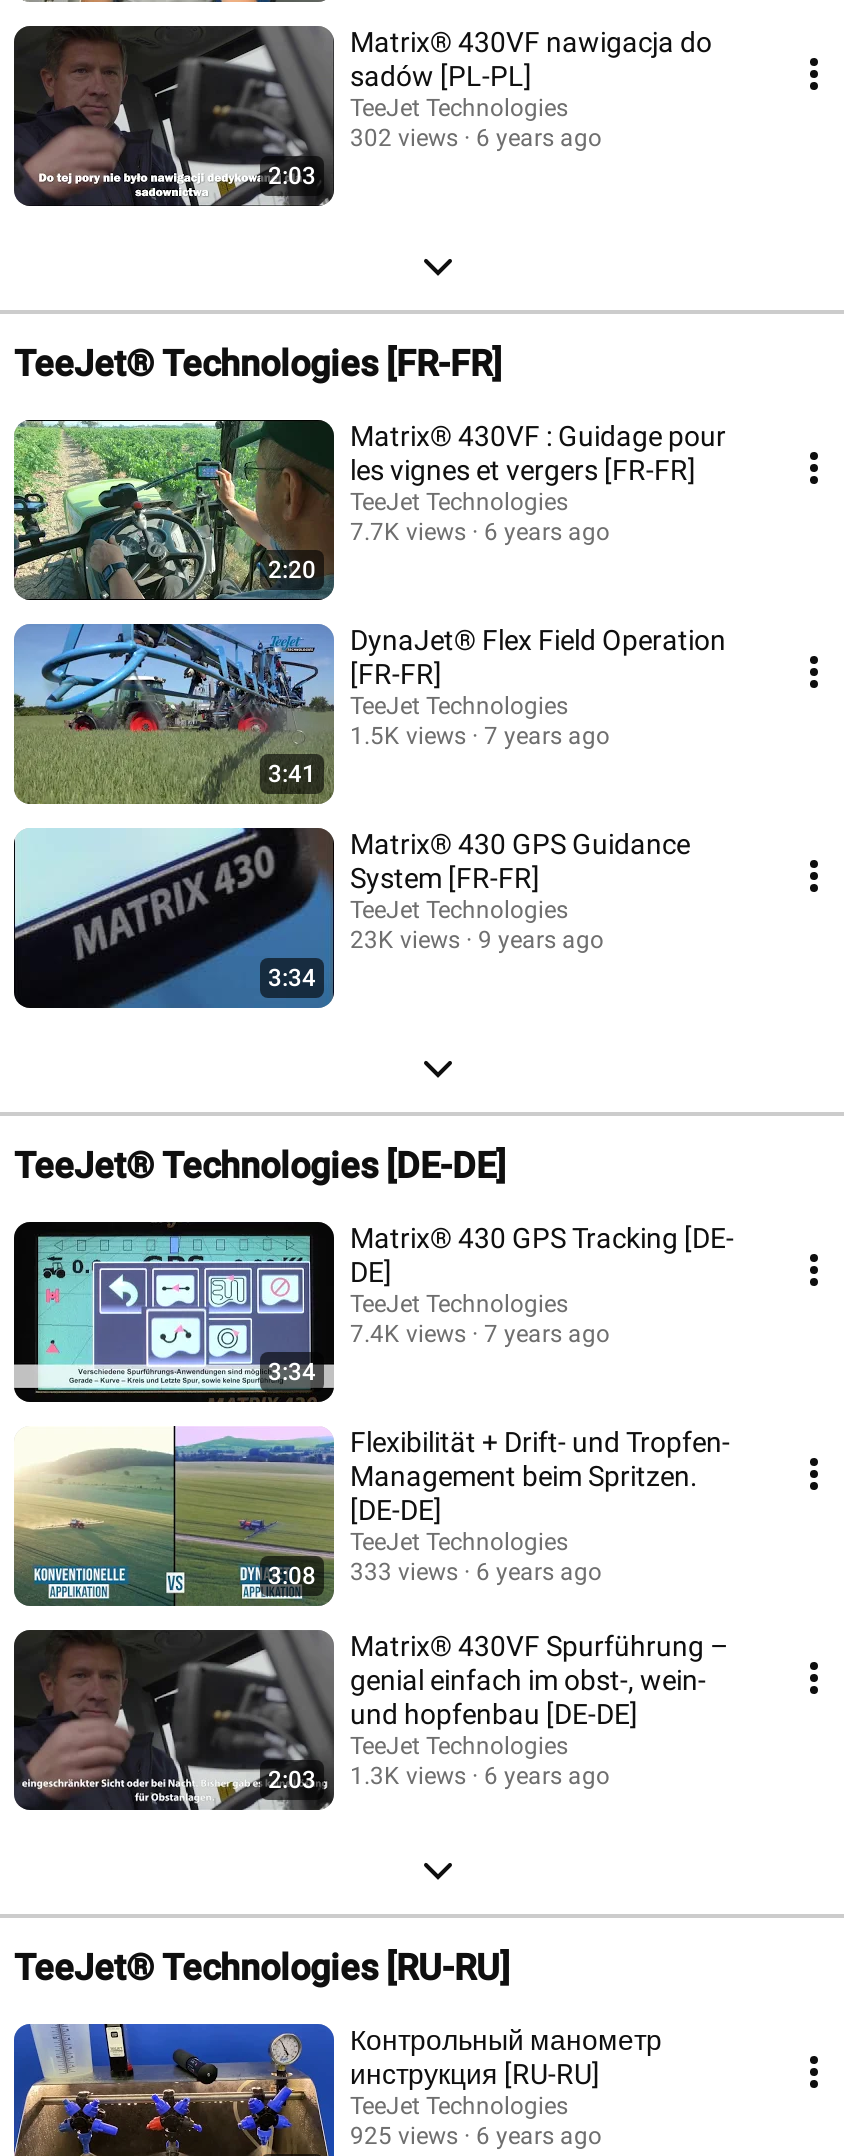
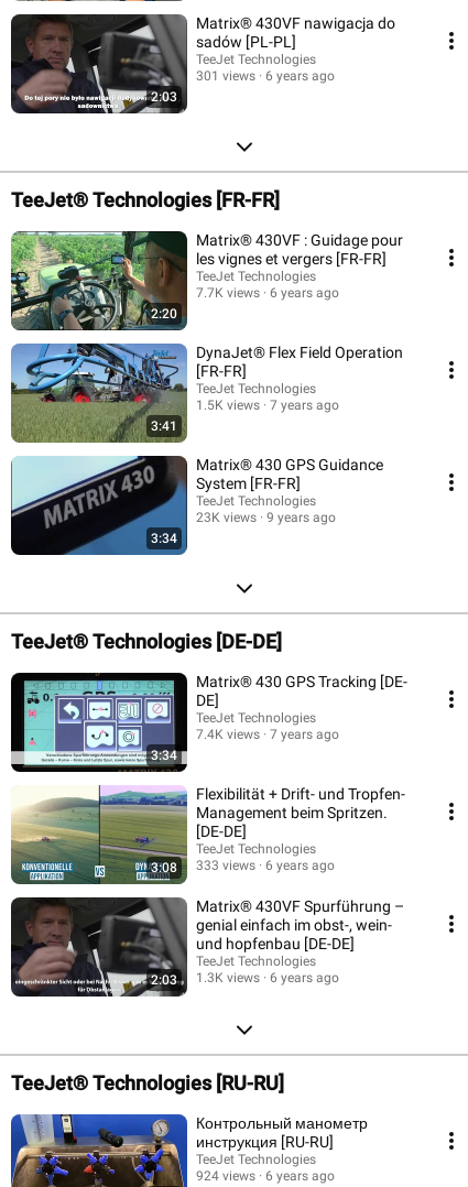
- 302 views 6 years ago
+ 301 views 6 years ago

- 925 views 6 years ago
+ 924 views 6 years ago
